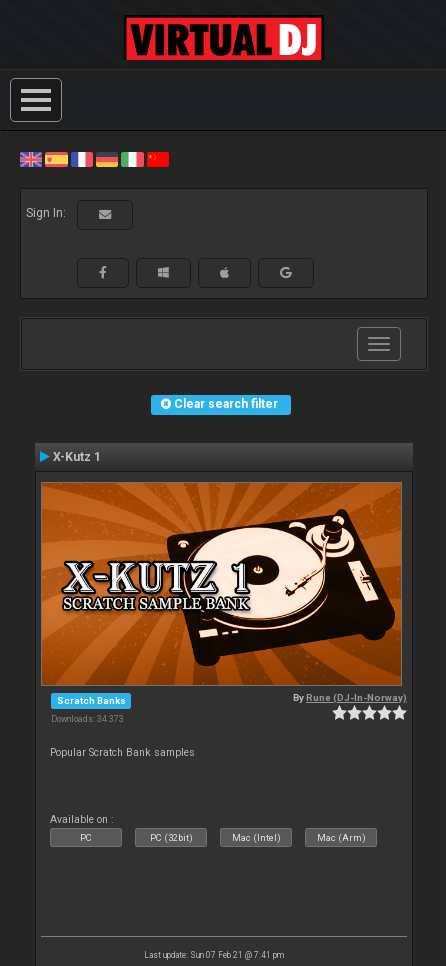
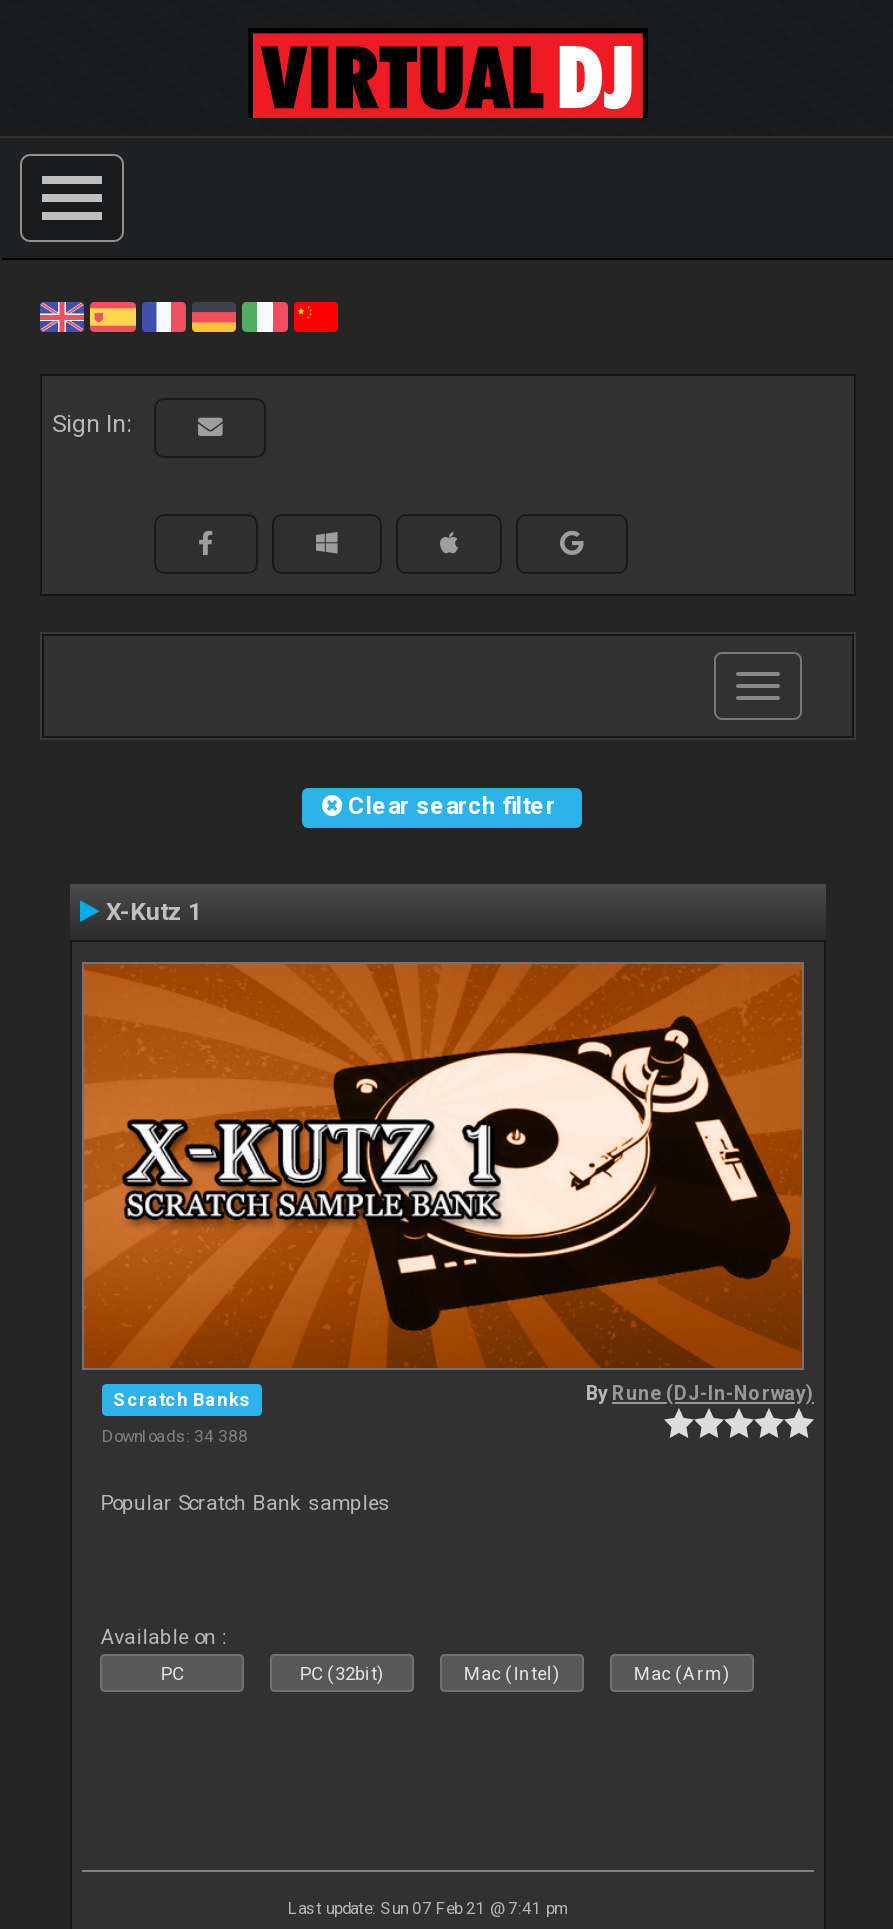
- Downloads: 34 373
+ Downloads: 34 388
